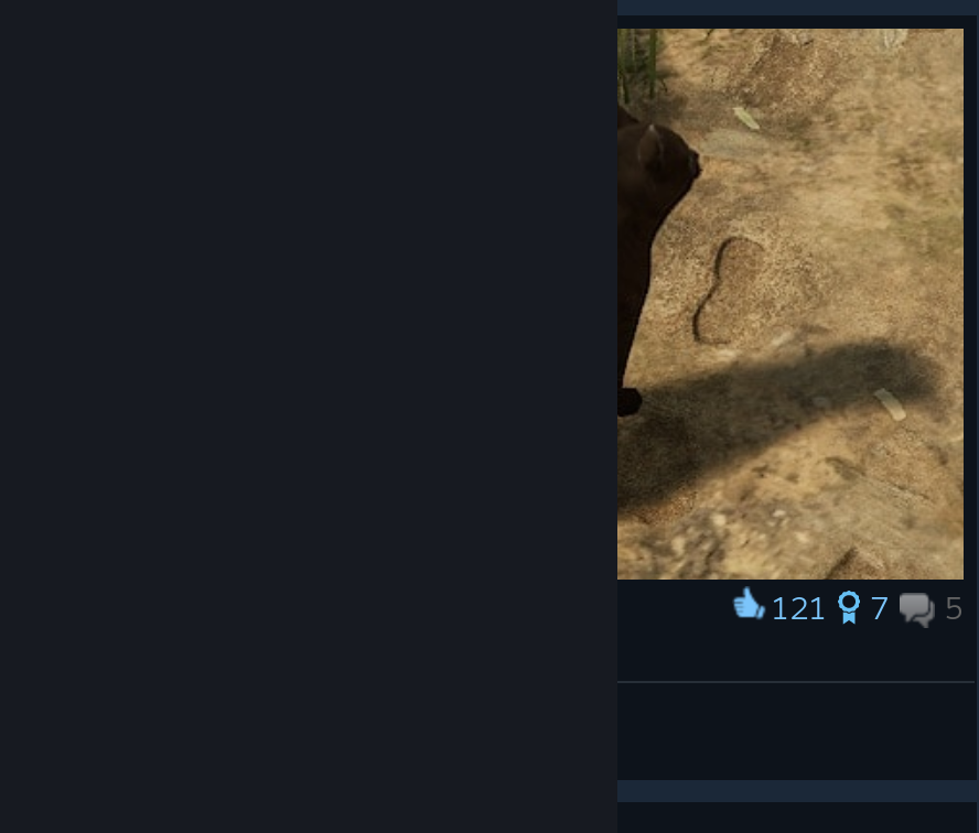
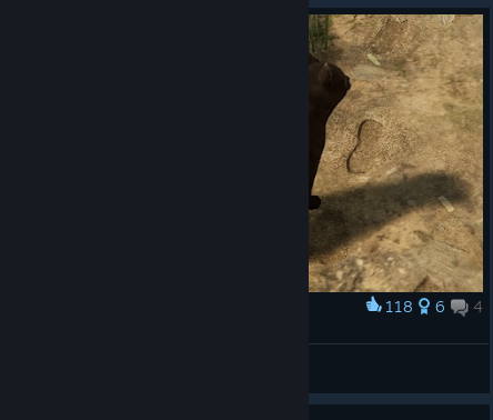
- 121
+ 118

- 7
+ 6

- 5
+ 4
